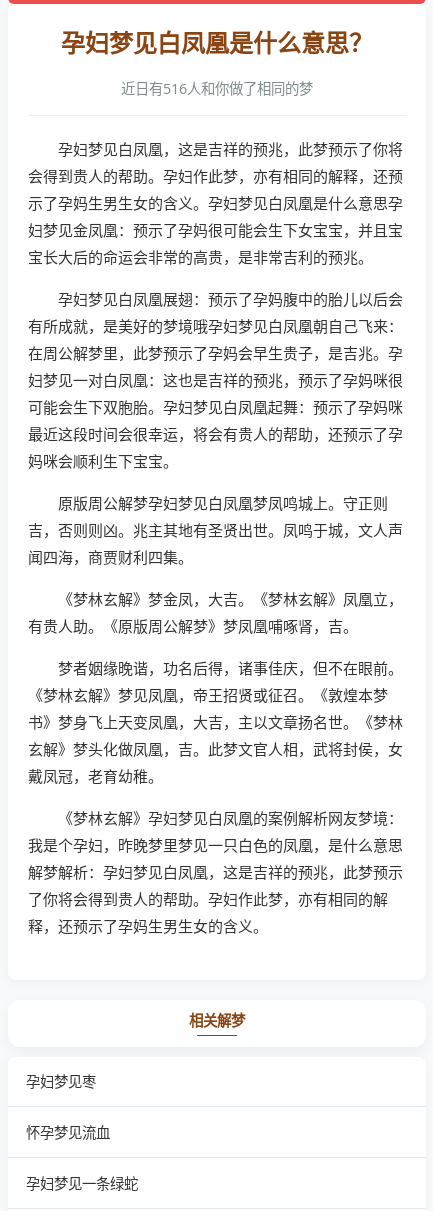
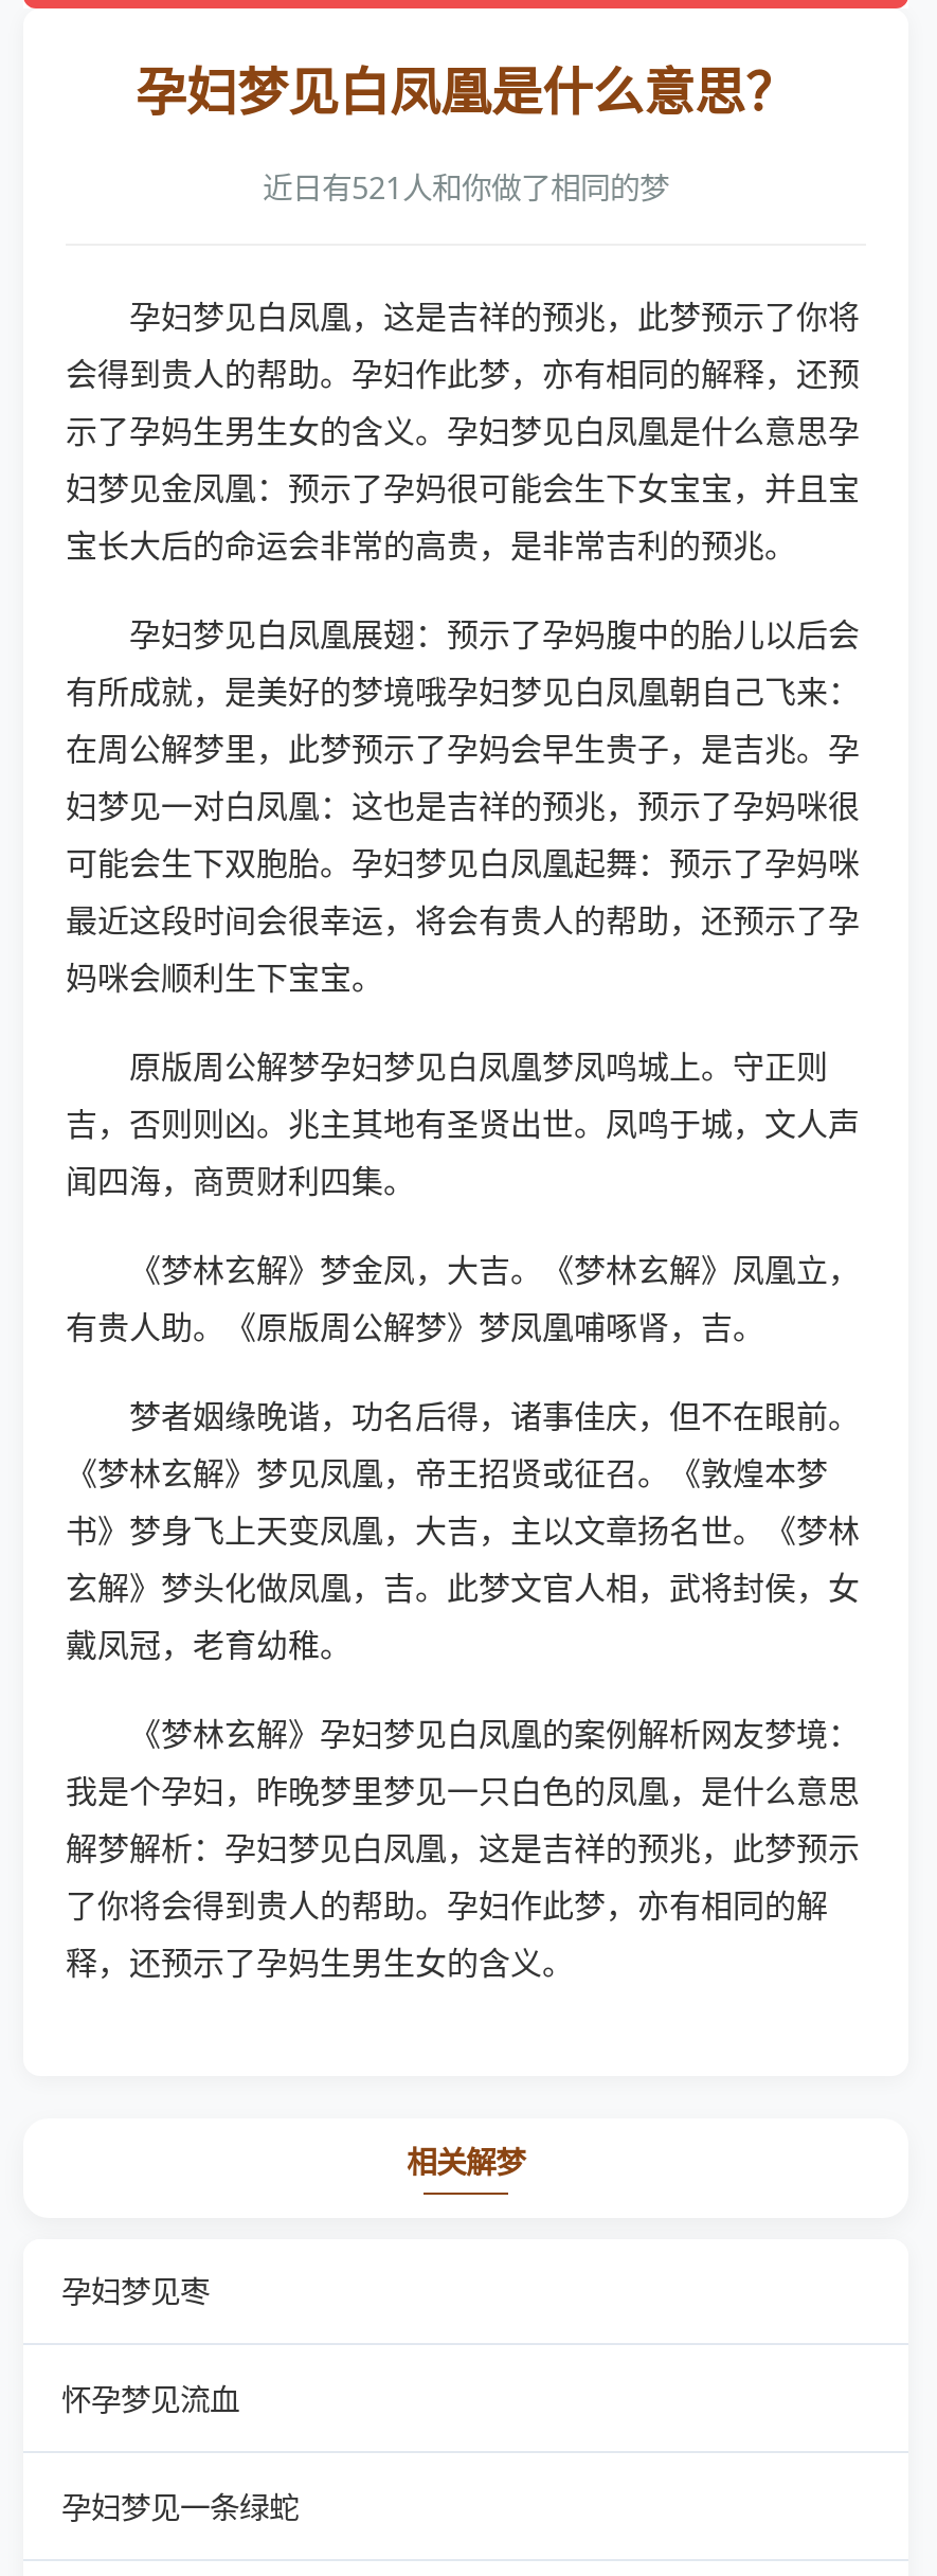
- 近日有516人和你做了相同的梦
+ 近日有521人和你做了相同的梦
